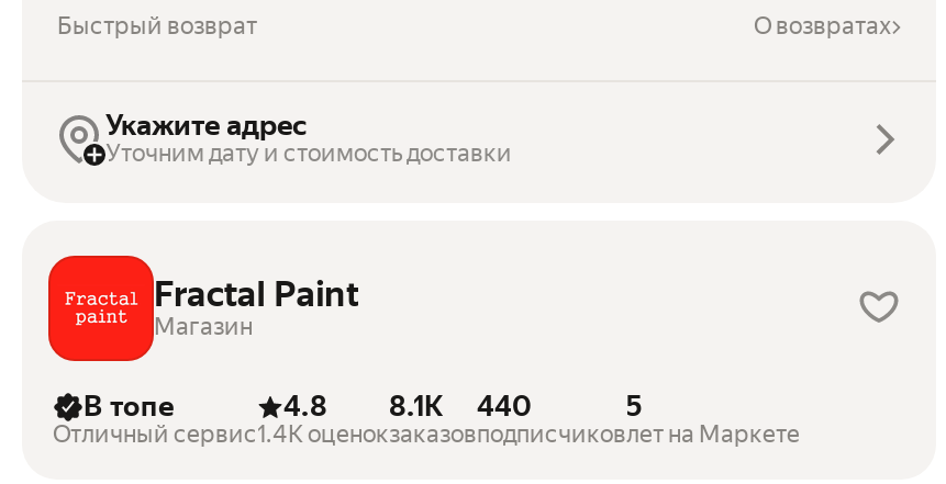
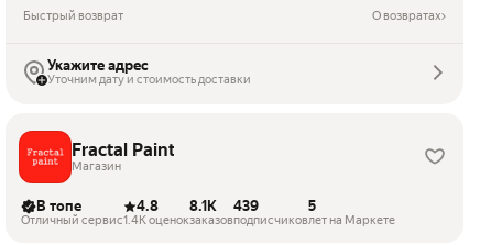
- 4.8 8.1K 440
+ 4.8 8.1K 439
